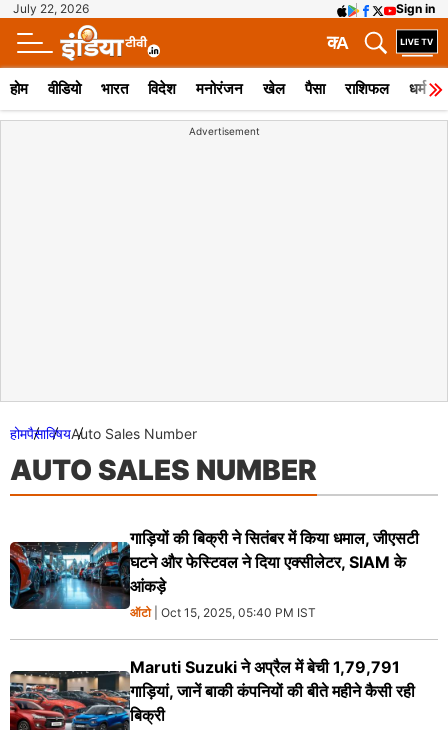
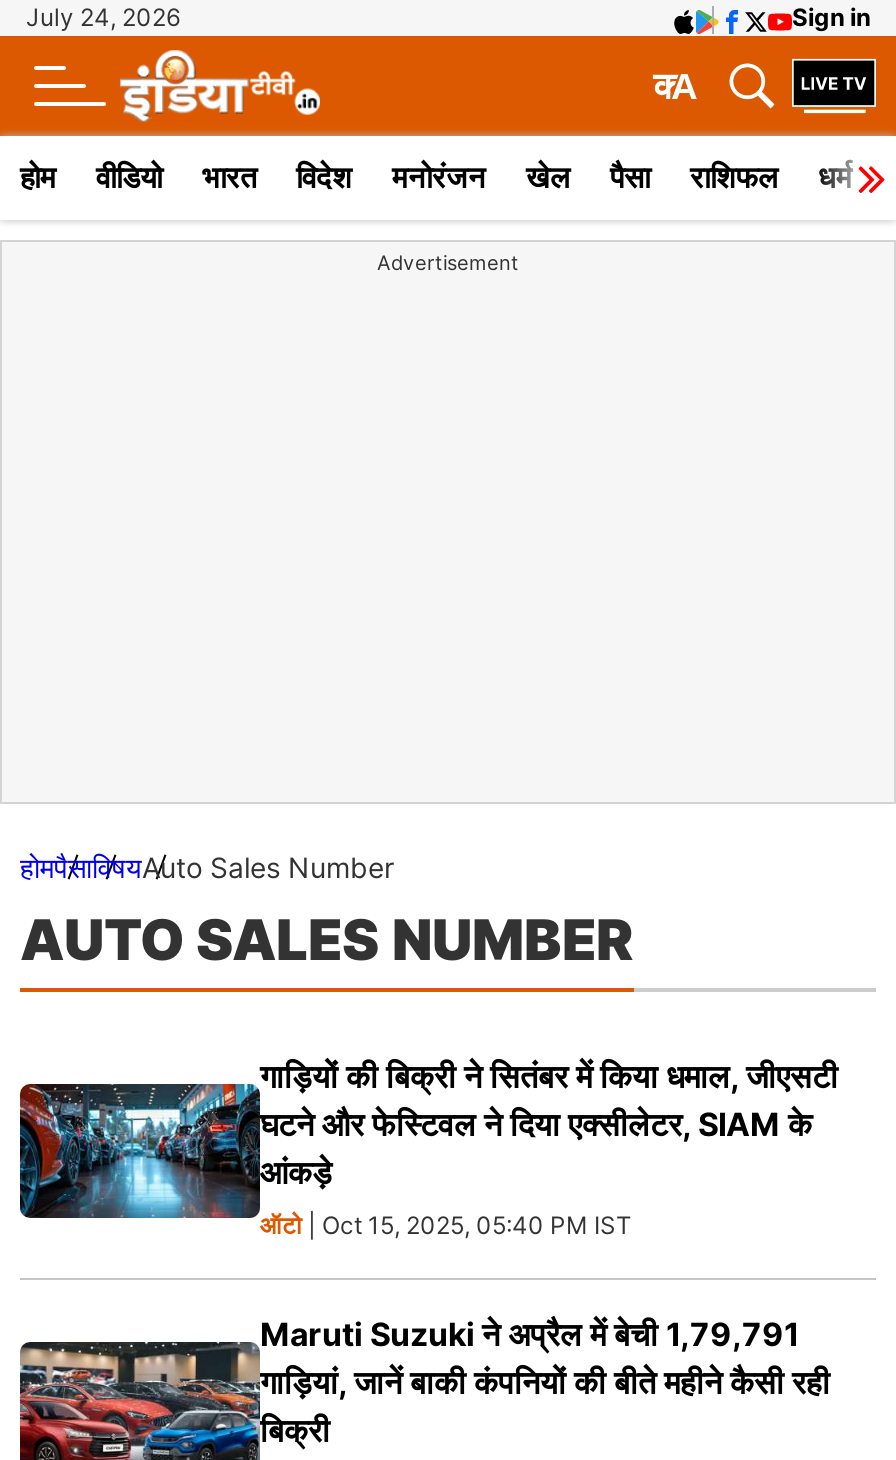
- July 22, 2026
+ July 24, 2026
